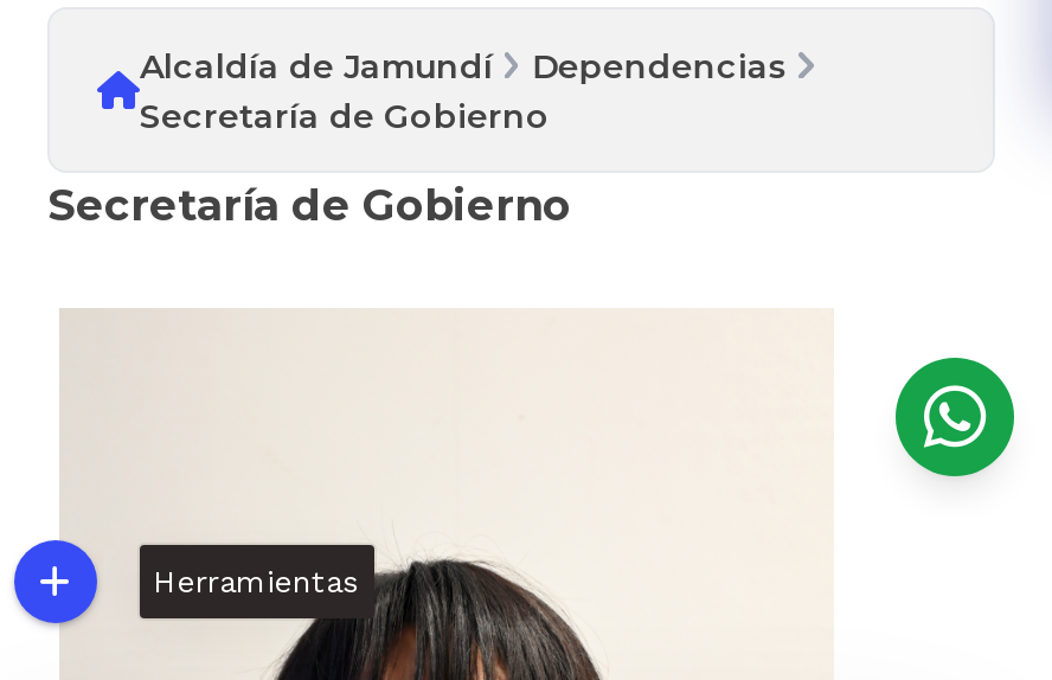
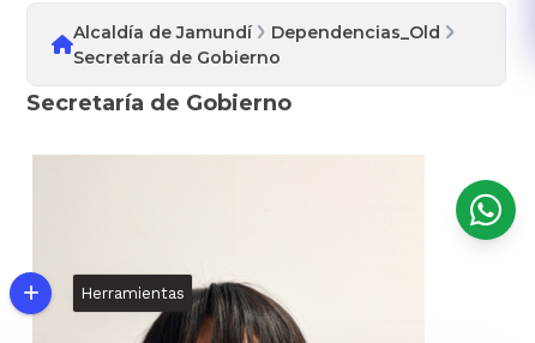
- Dependencias
+ Dependencias_Old
